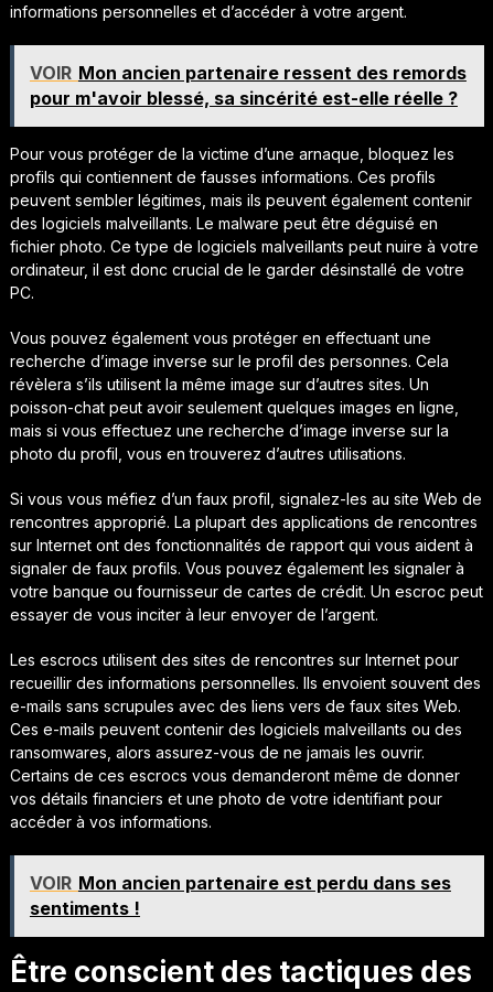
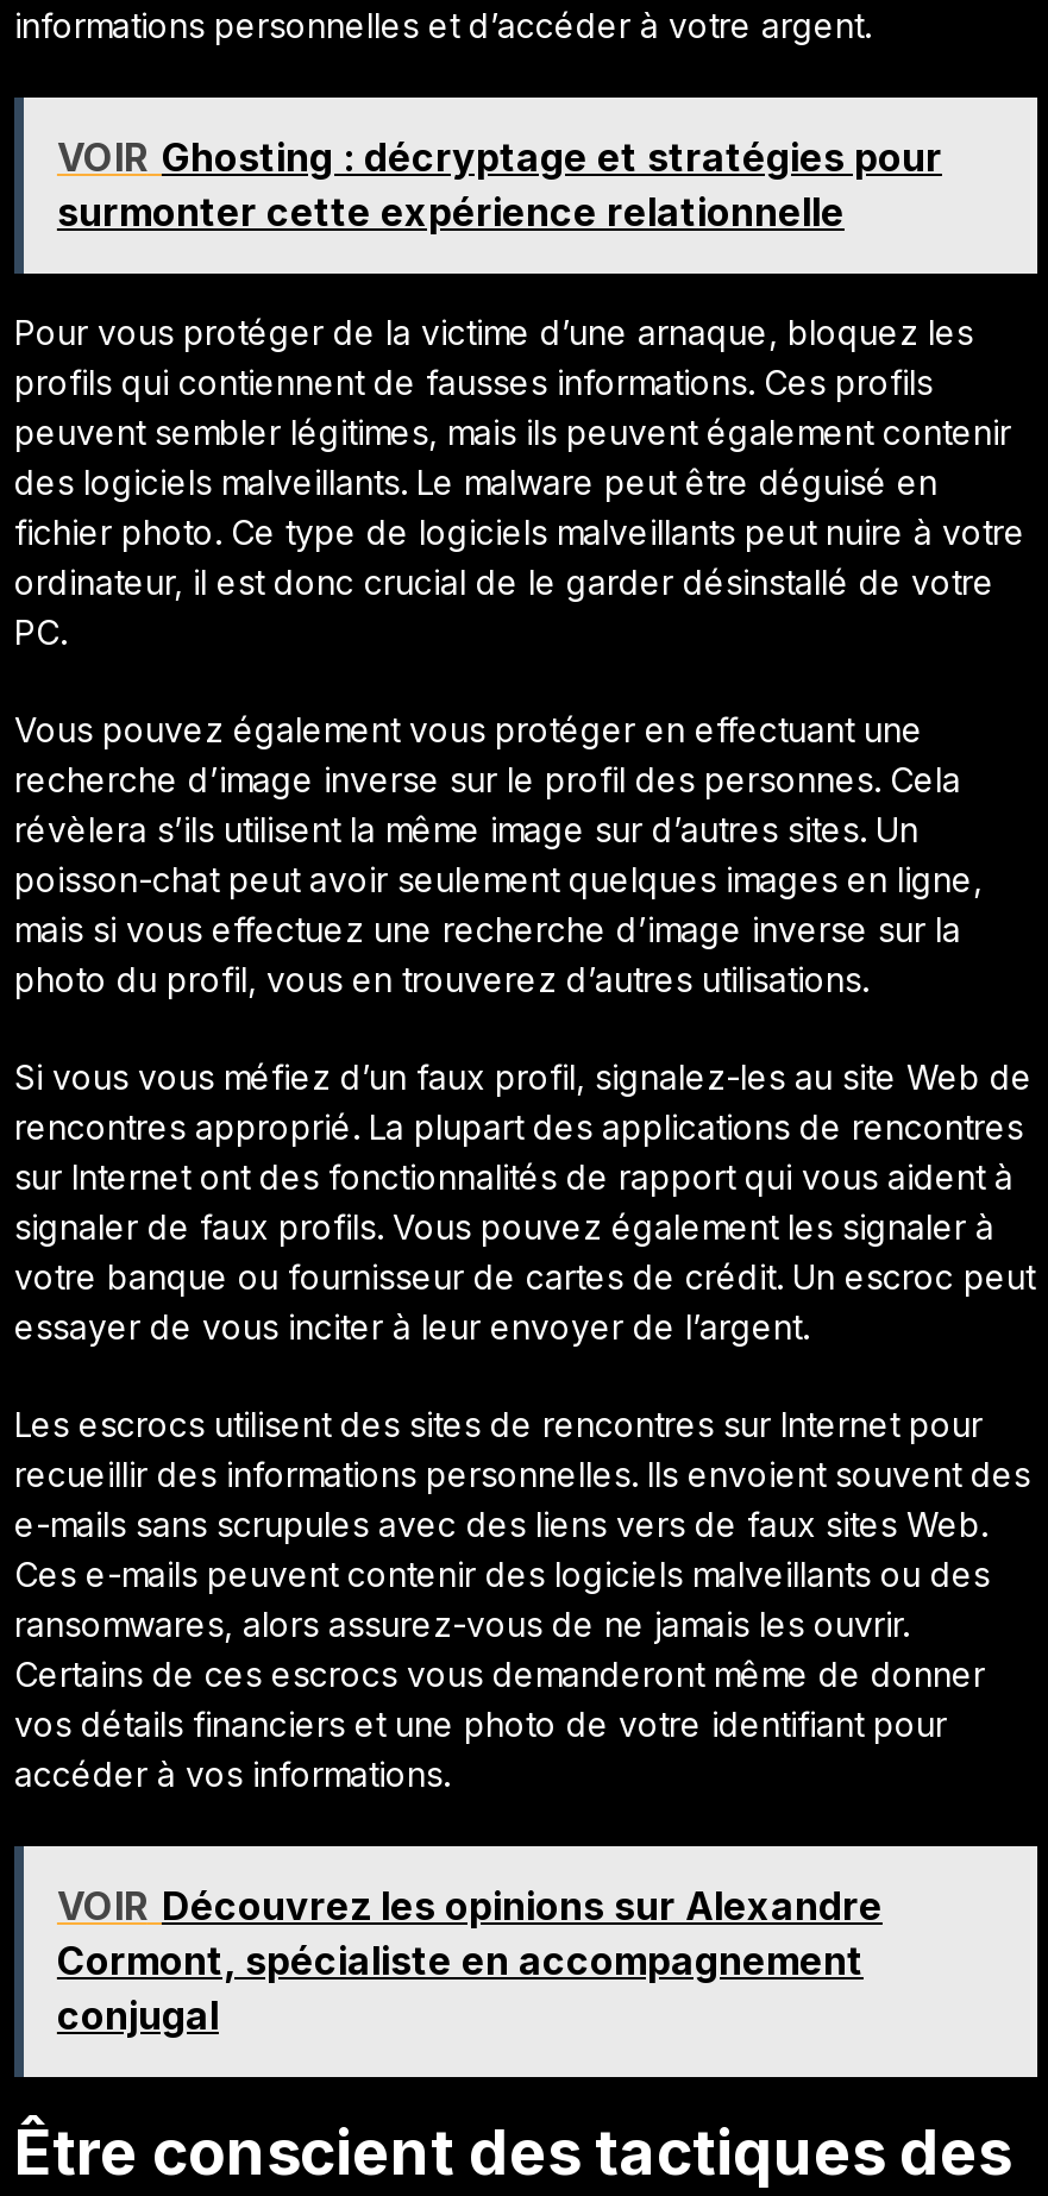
- VOIR Mon ancien partenaire ressent des remords
- pour m'avoir blessé, sa sincérité est-elle réelle ?
+ VOIR Ghosting : décryptage et stratégies pour
+ surmonter cette expérience relationnelle

- VOIR Mon ancien partenaire est perdu dans ses
- sentiments !
+ VOIR Découvrez les opinions sur Alexandre
+ Cormont, spécialiste en accompagnement
+ conjugal
